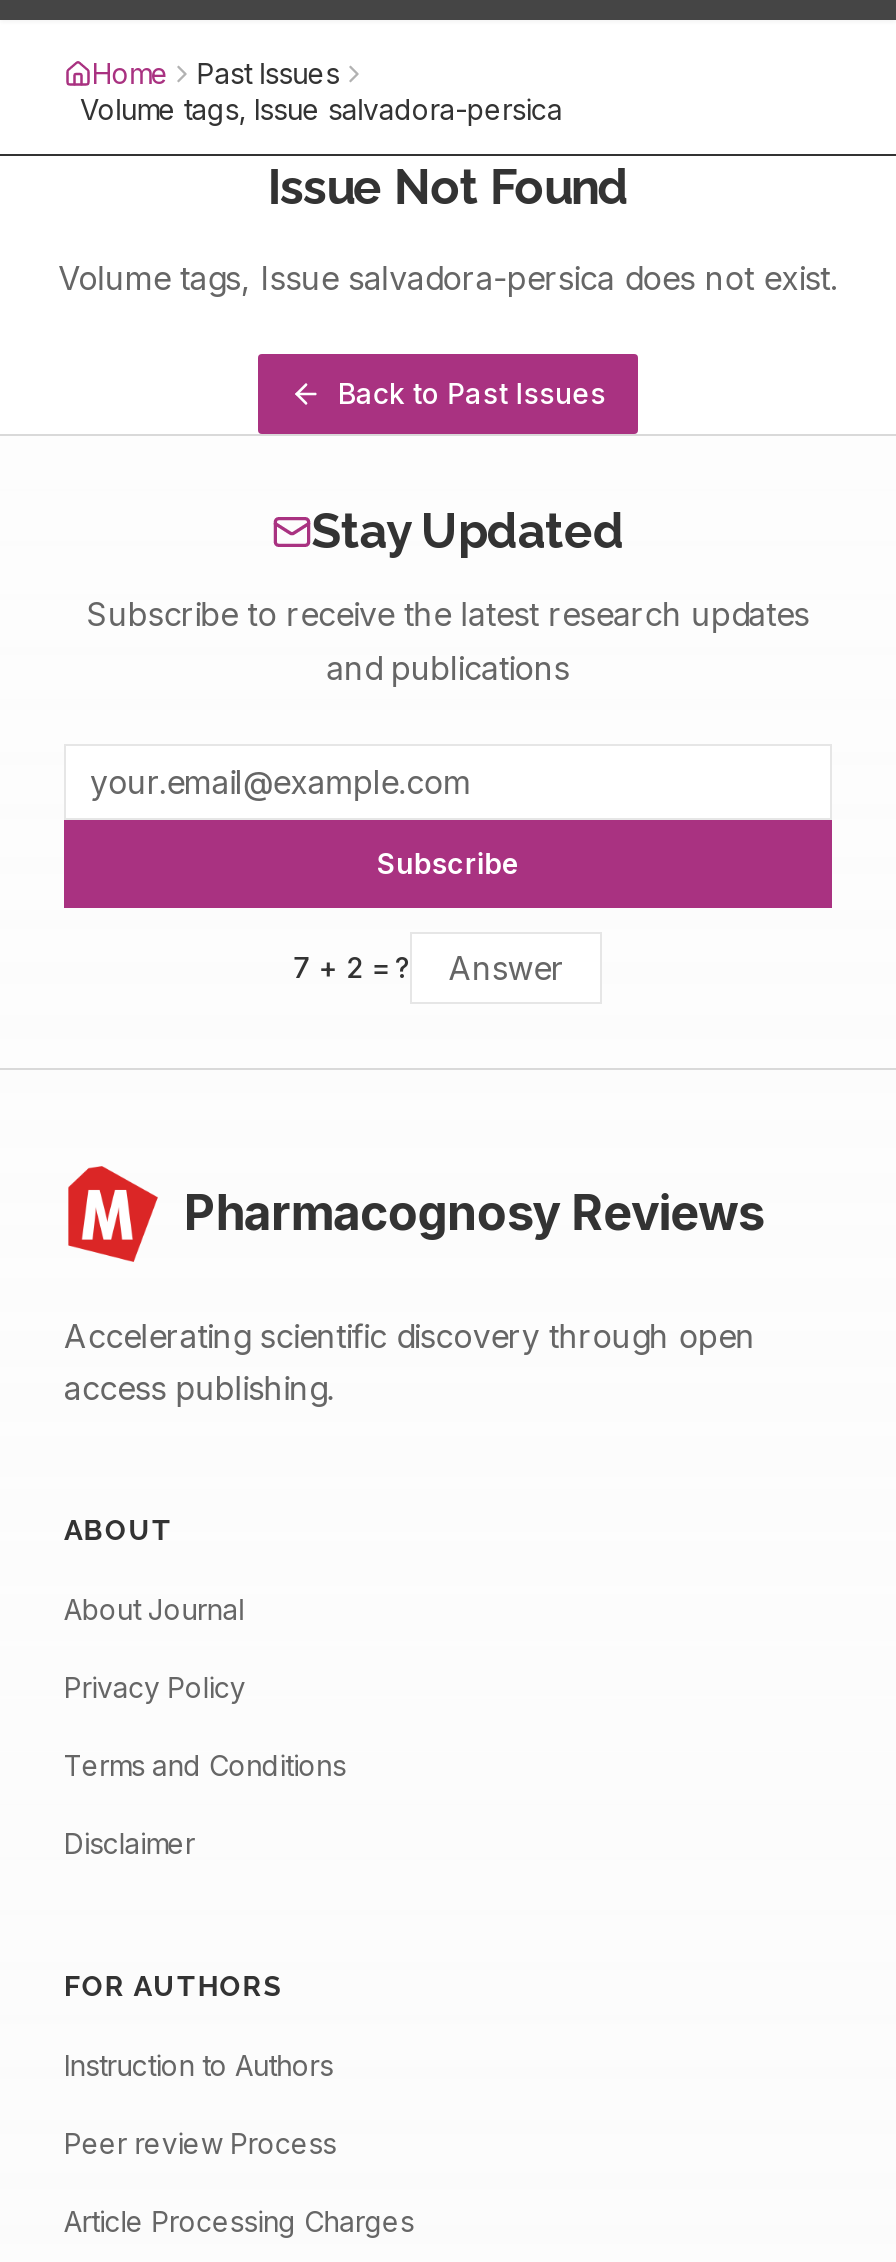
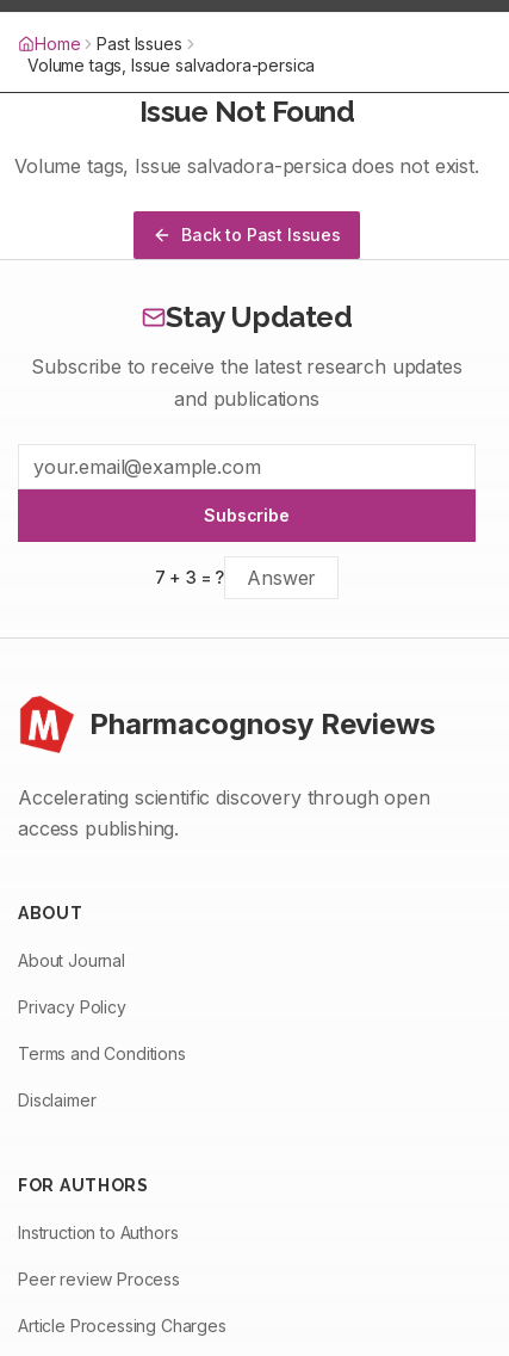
- 7 + 2 = ?
+ 7 + 3 = ?
